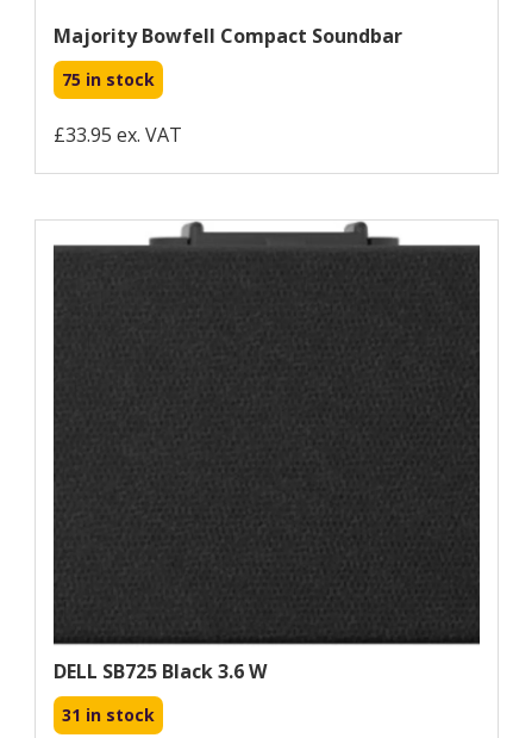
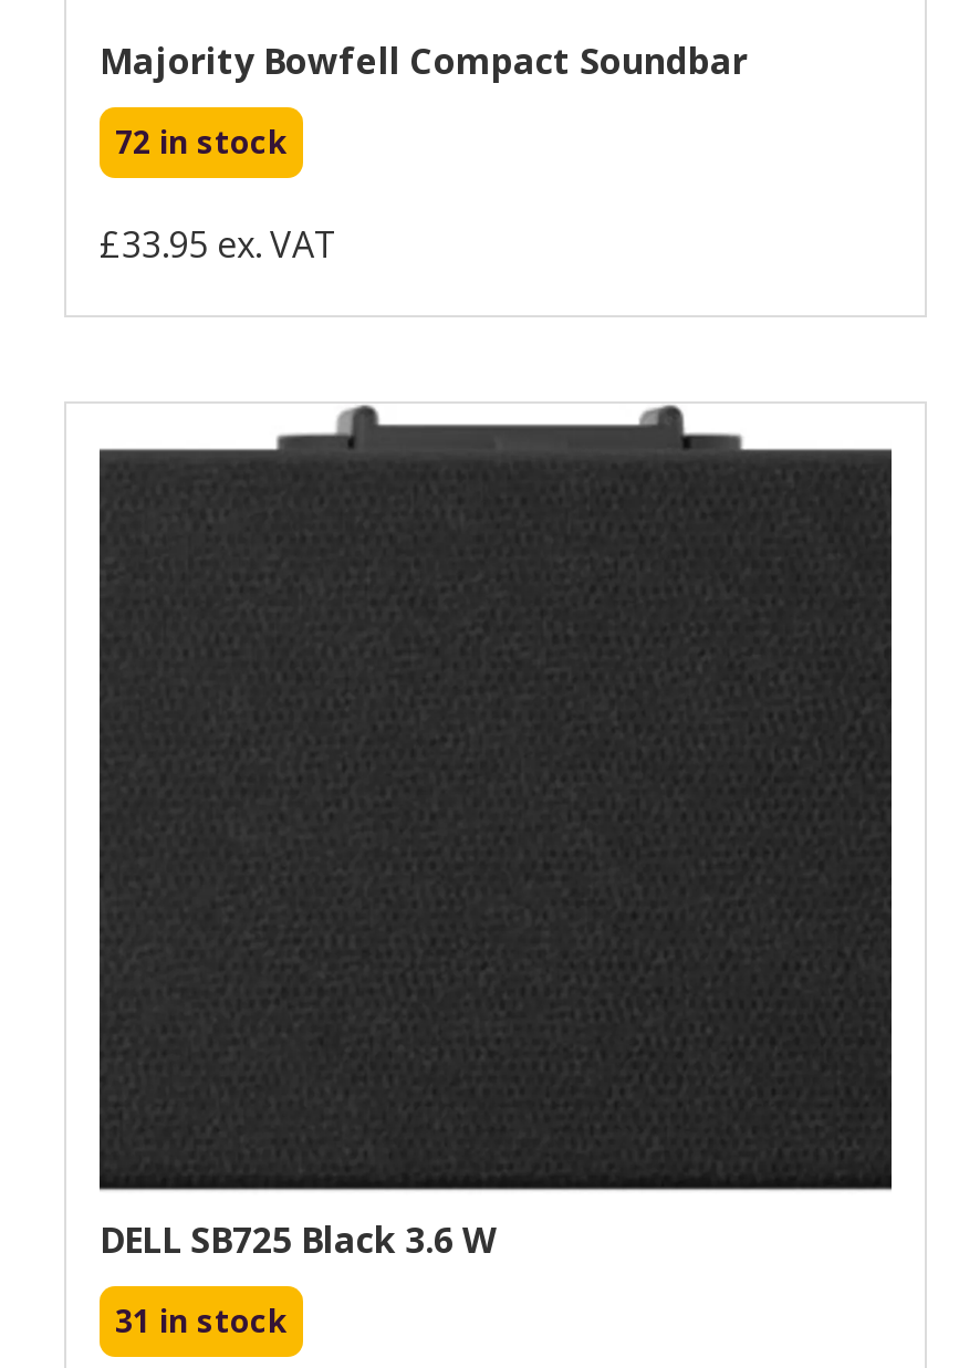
- 75 in stock
+ 72 in stock
